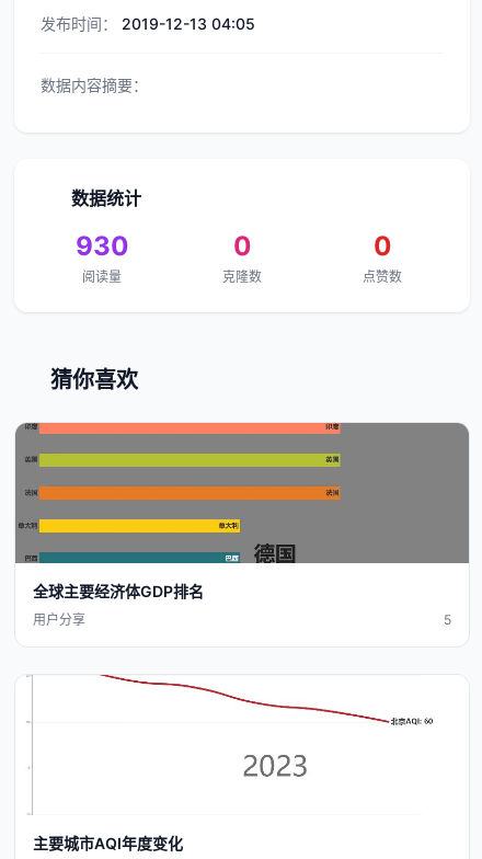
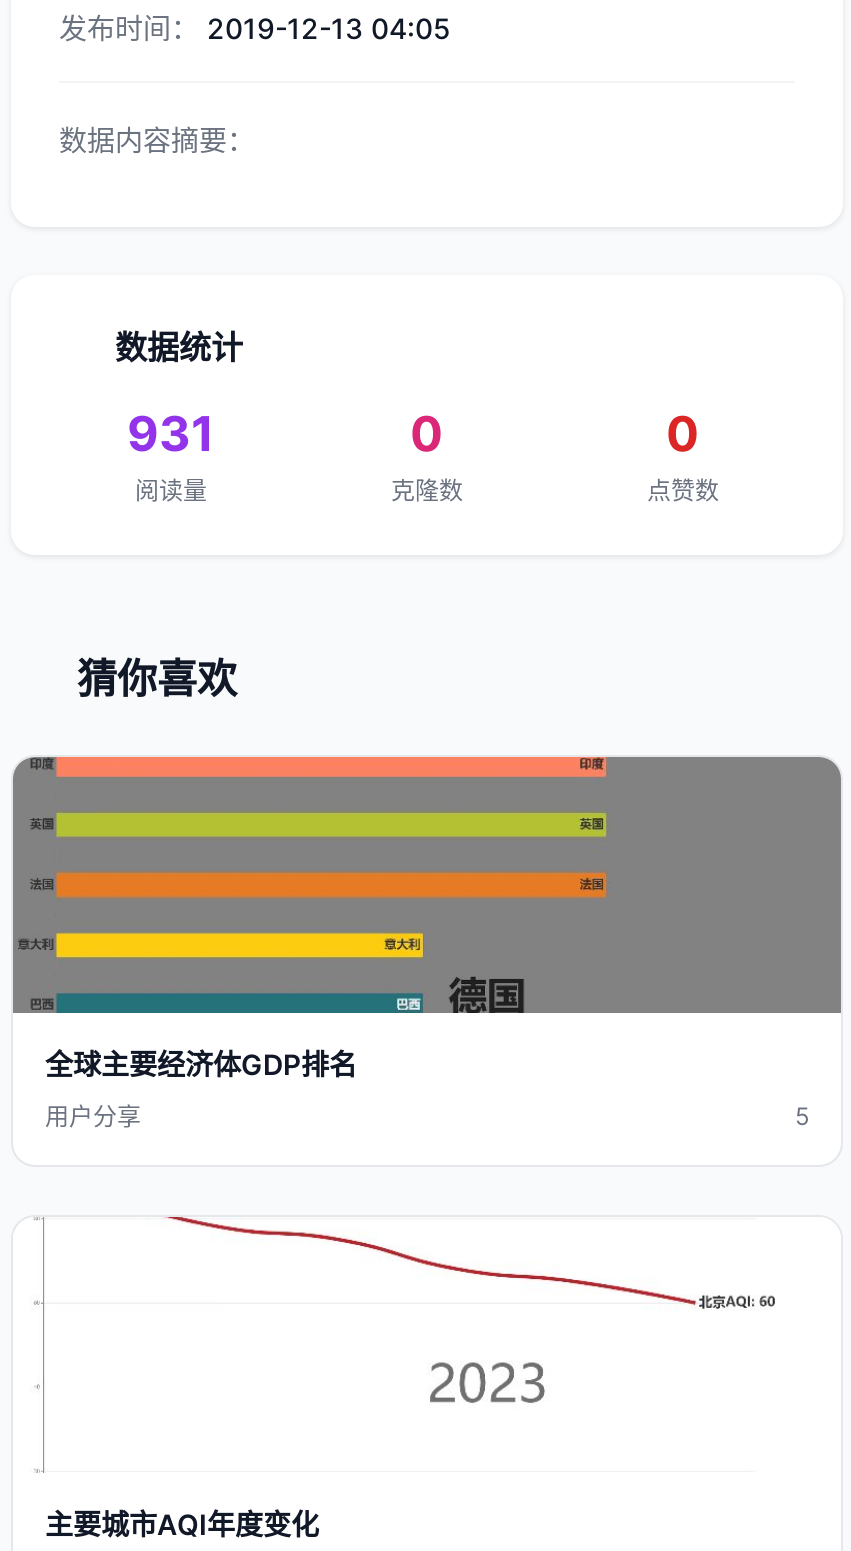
- 930
+ 931
